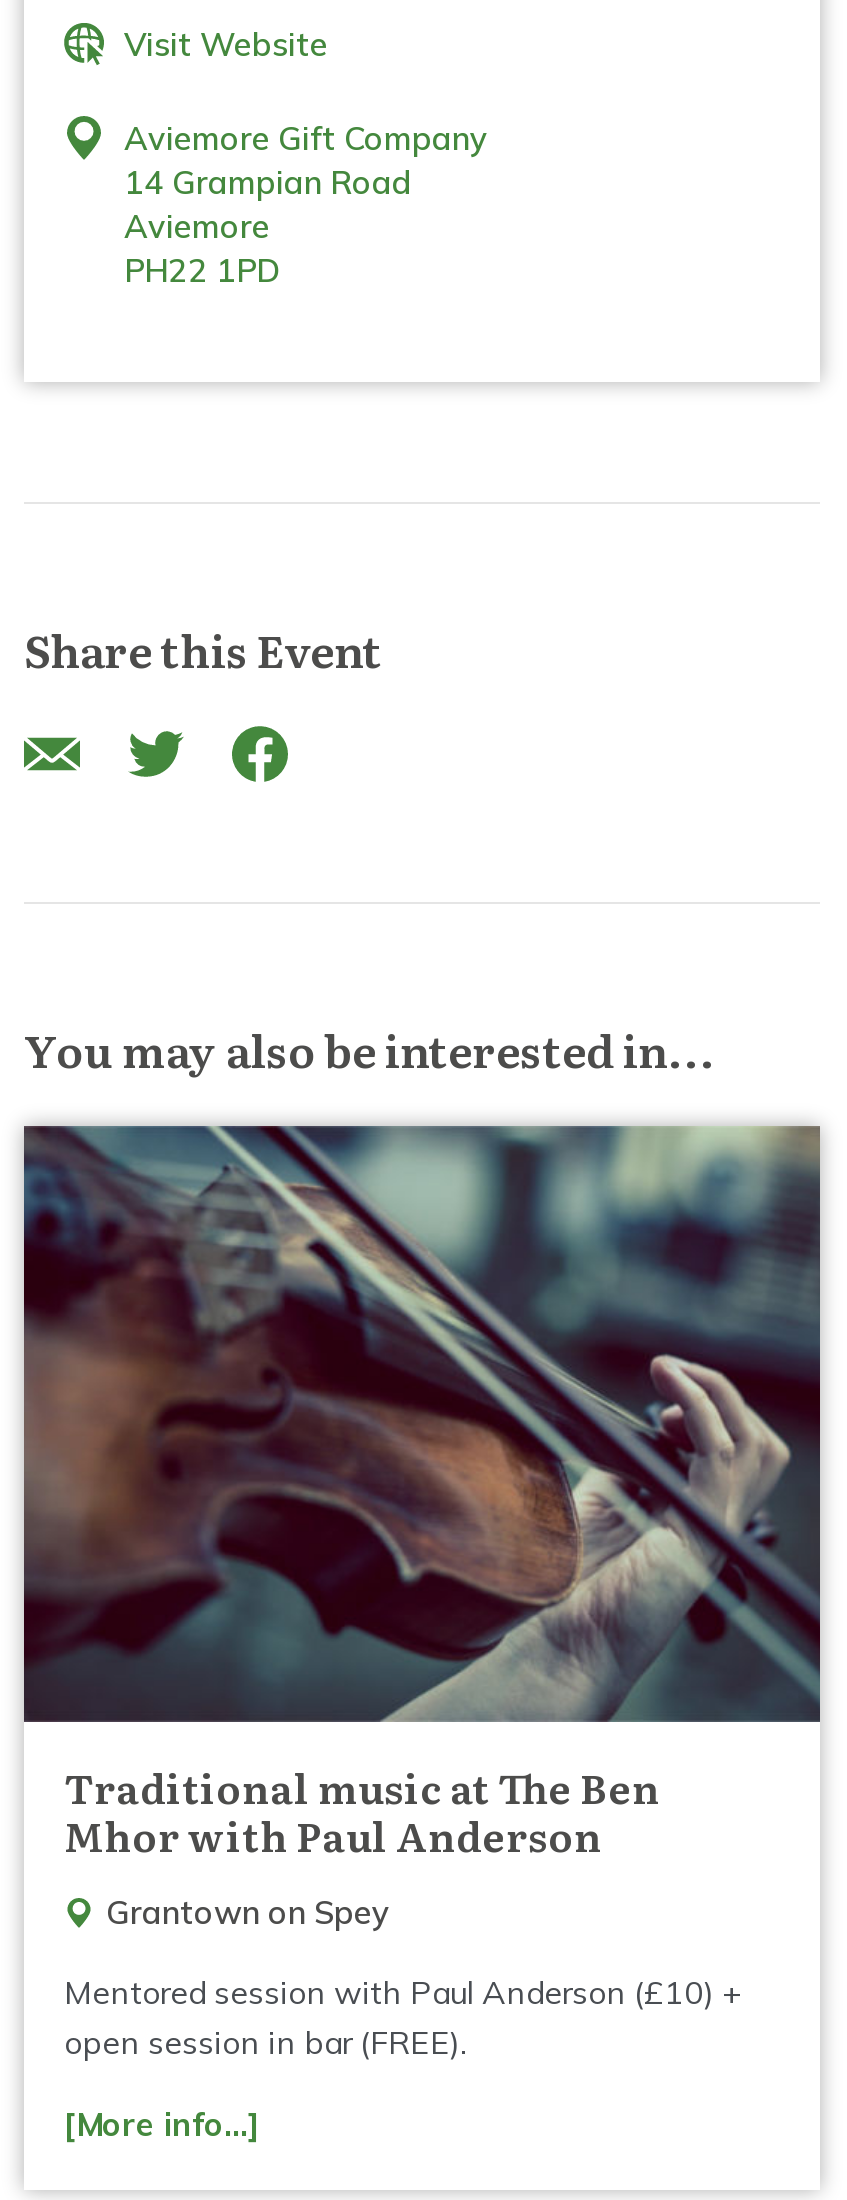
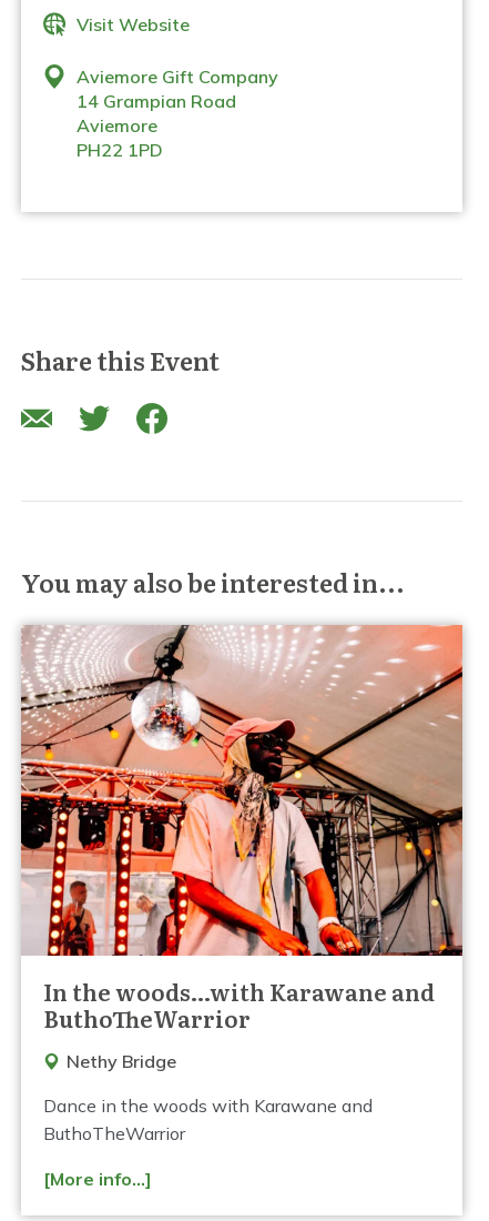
- [image]
- Traditional music at The Ben
- Mhor with Paul Anderson
+ [image]
+ In the woods…with Karawane and
+ ButhoTheWarrior

- Grantown on Spey
+ Nethy Bridge

- Mentored session with Paul Anderson (£10) +
- open session in bar (FREE).
+ Dance in the woods with Karawane and
+ ButhoTheWarrior
